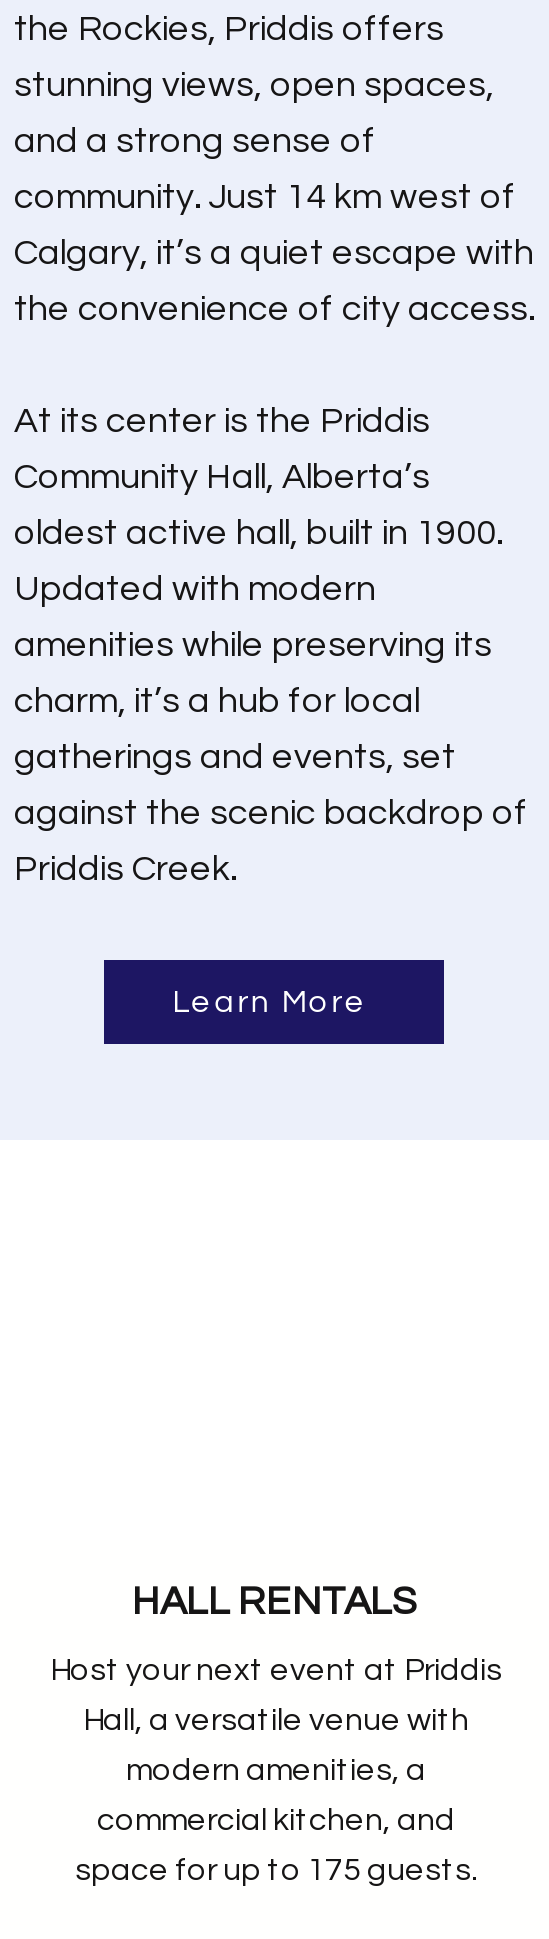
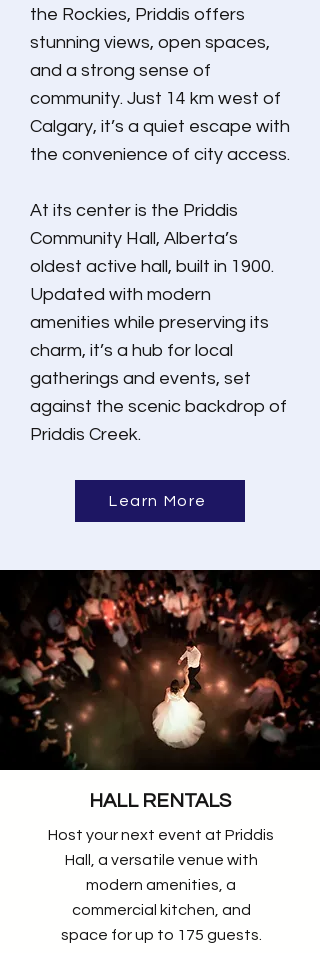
+ [image]
